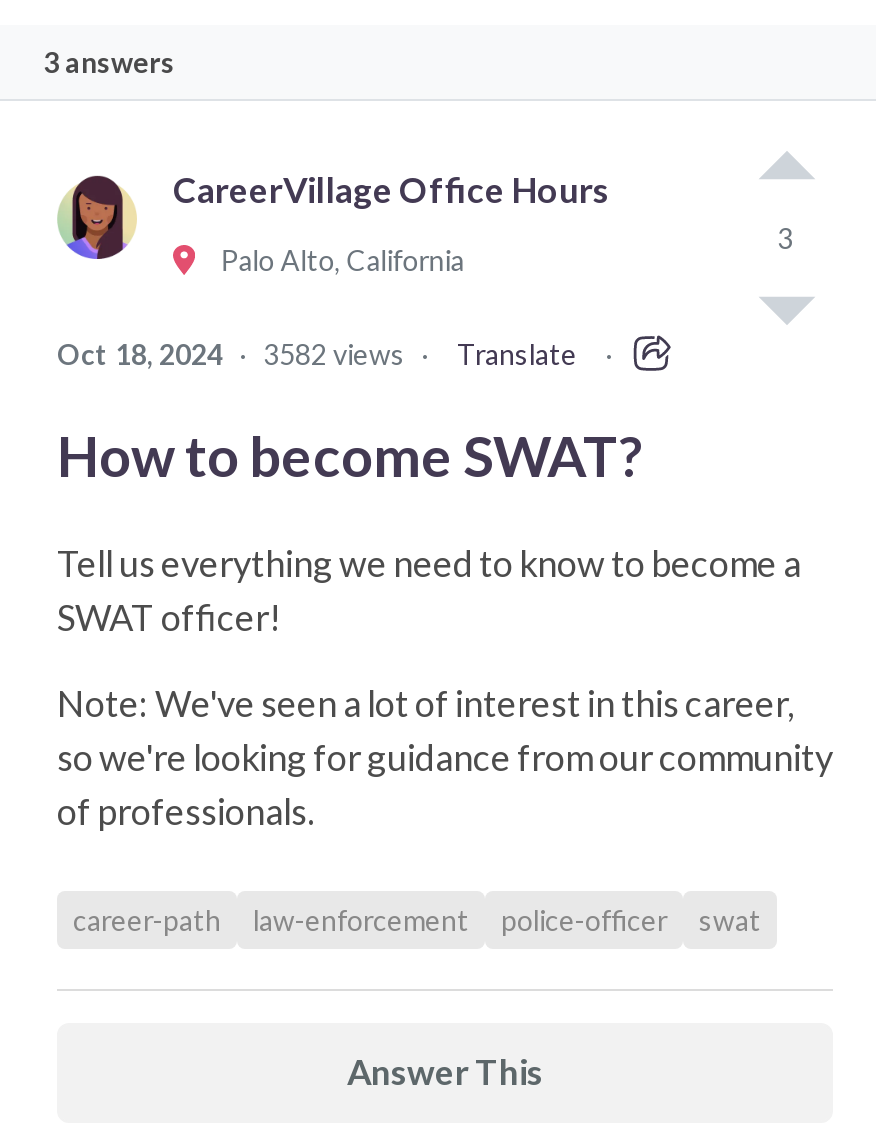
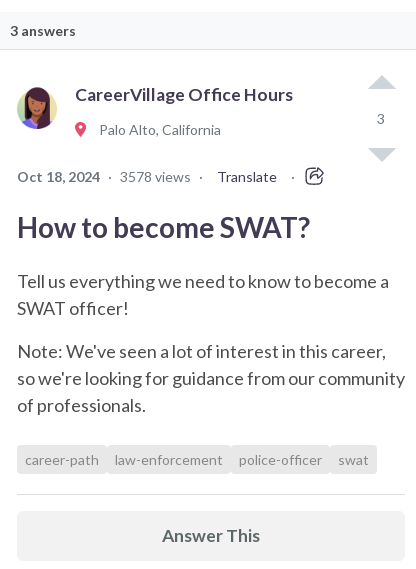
- Oct 18, 2024 · 3582 views ·
+ Oct 18, 2024 · 3578 views ·
